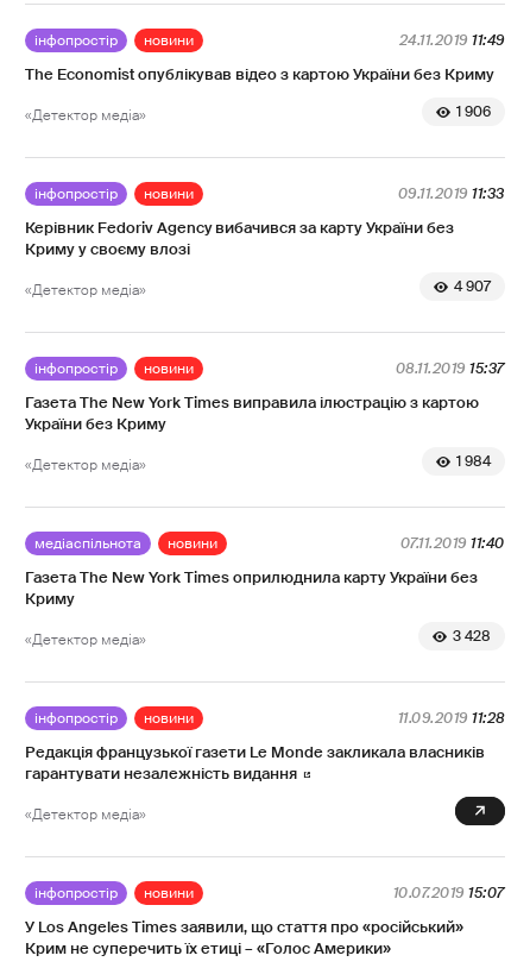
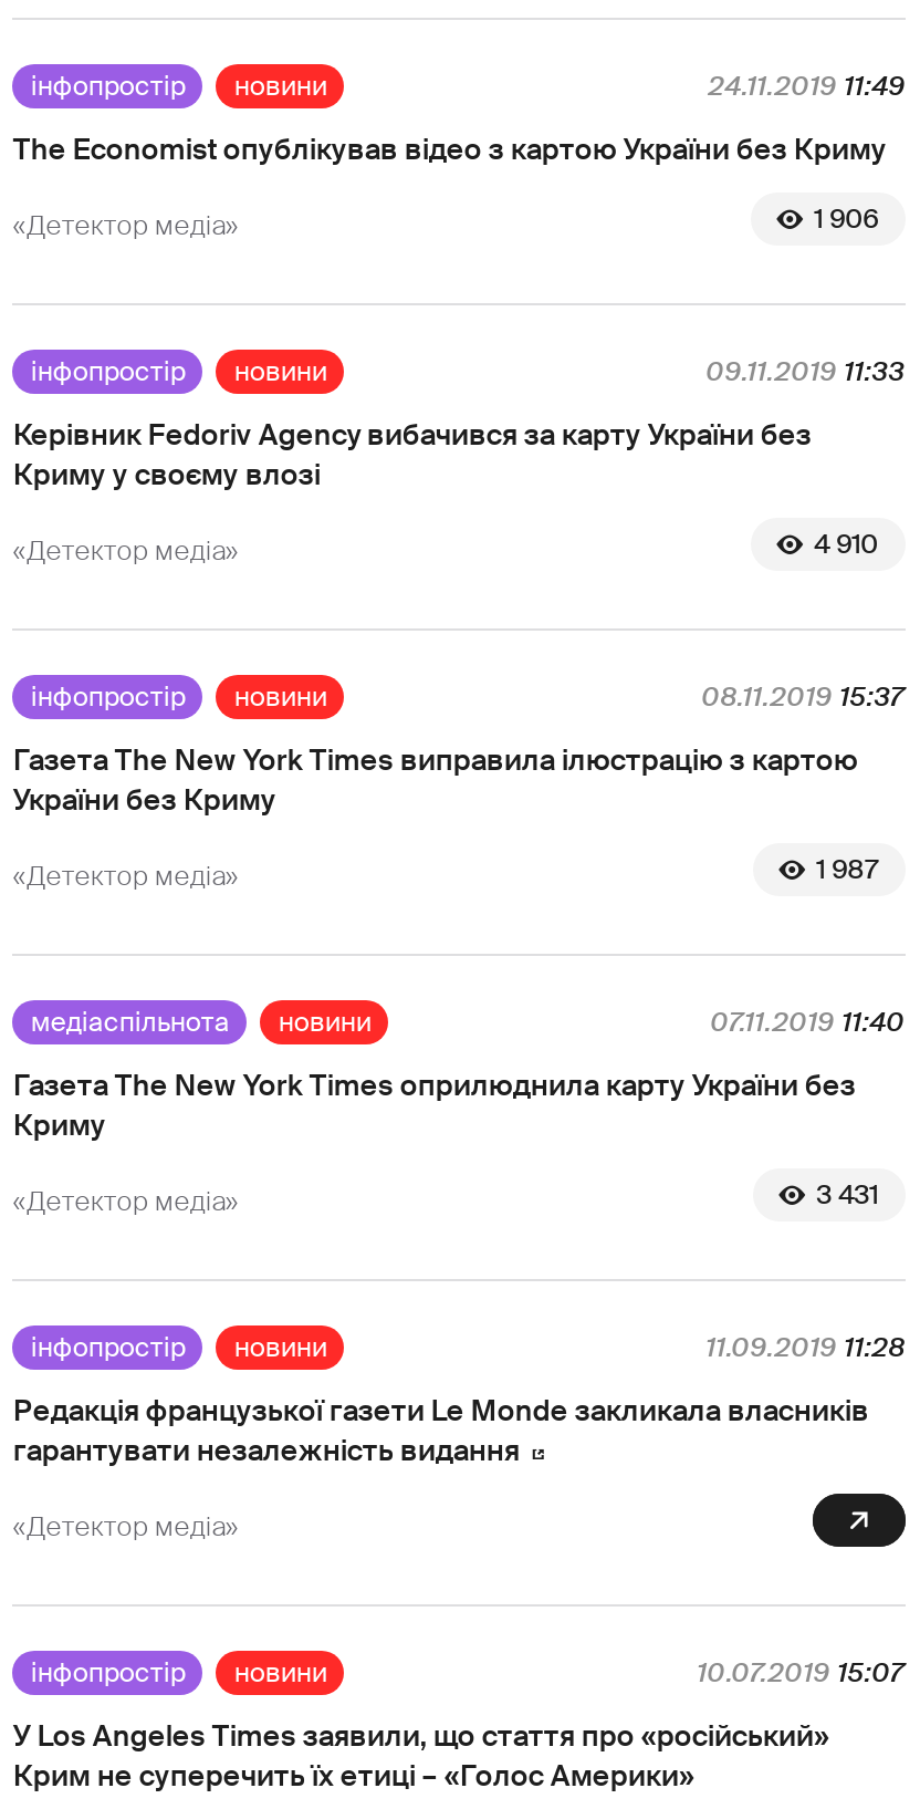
- 4 907
+ 4 910

- 1 984
+ 1 987

- 3 428
+ 3 431
